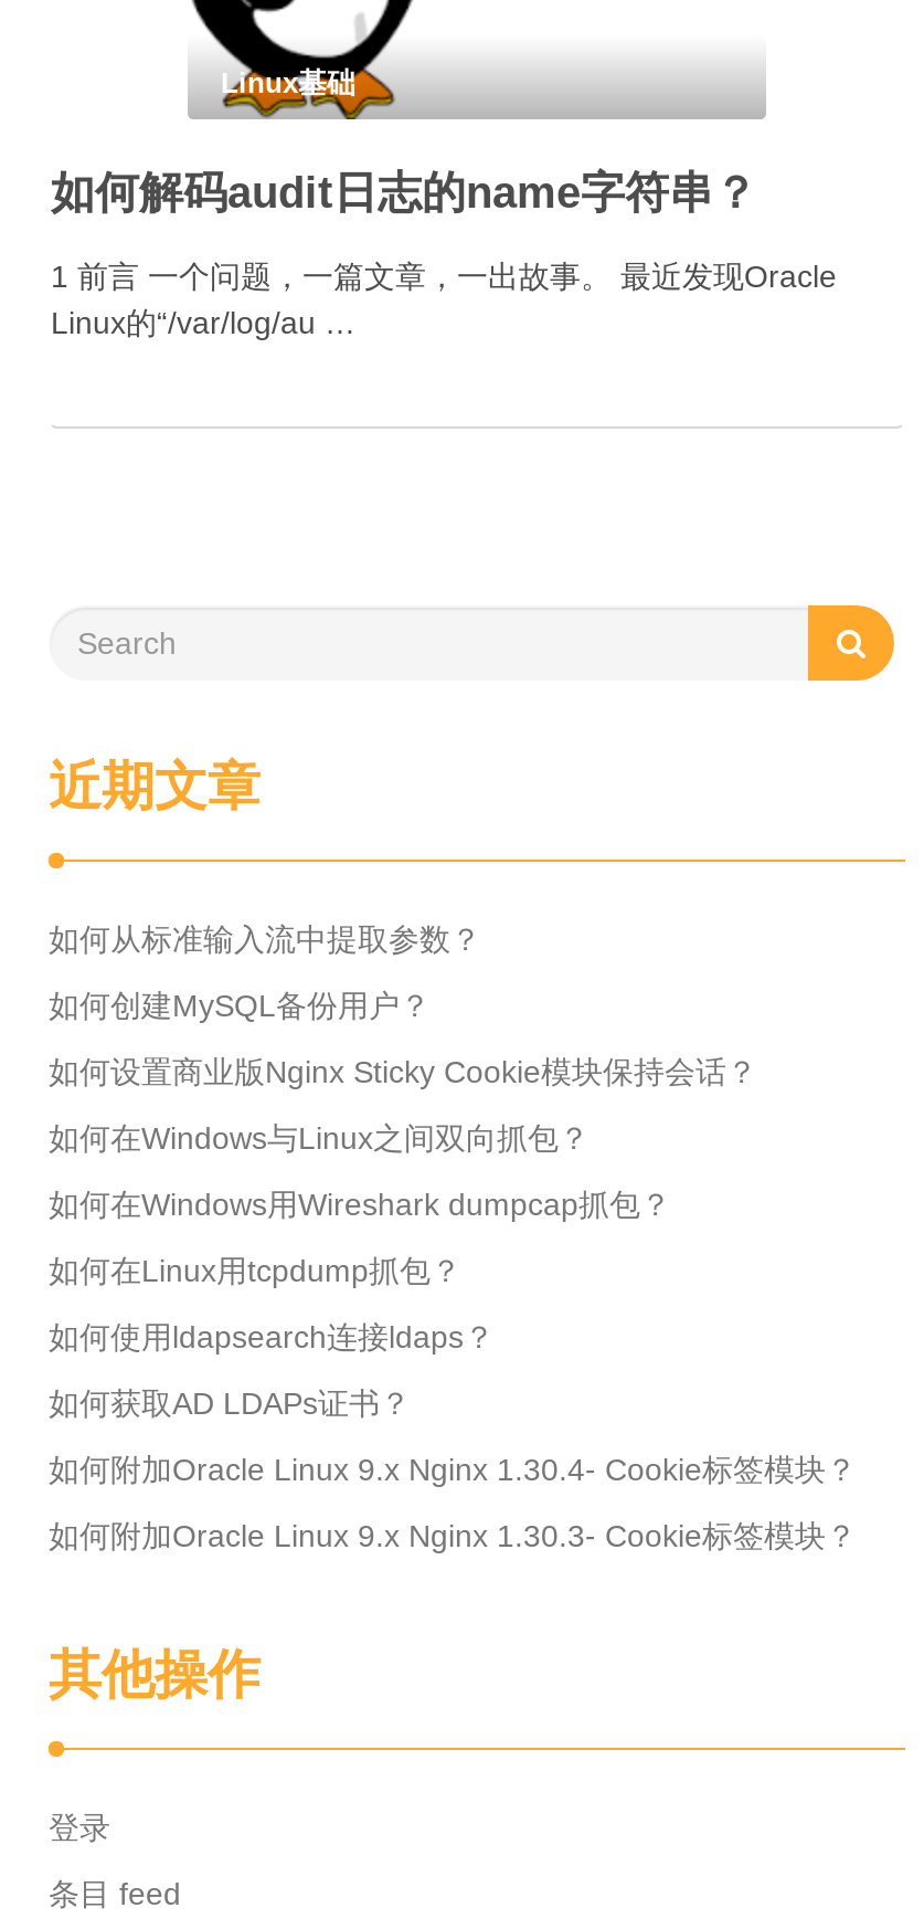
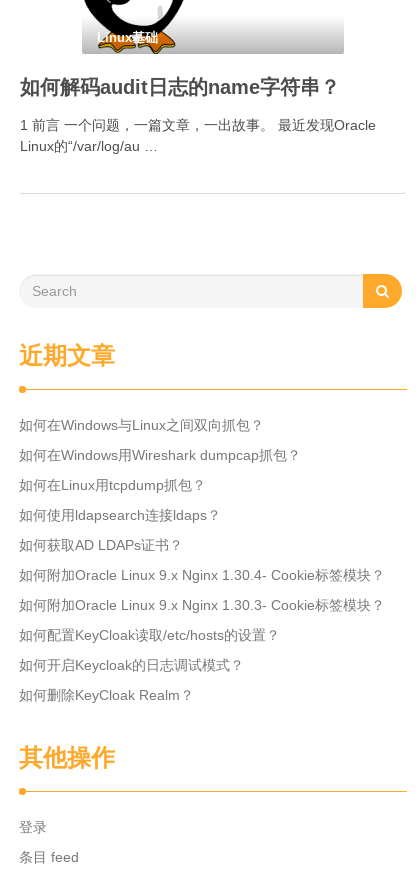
- 如何从标准输入流中提取参数？
- 如何创建MySQL备份用户？
- 如何设置商业版Nginx Sticky Cookie模块保持会话？

moved up: 如何在Windows与Linux之间双向抓包？ | 如何在Windows用Wireshark dumpcap抓包？ | 如何在Linux用tcpdump抓包？ | 如何使用ldapsearch连接ldaps？ | 如何获取AD LDAPs证书？ | 如何附加Oracle Linux 9.x Nginx 1.30.4- Cookie标签模块？ | 如何附加Oracle Linux 9.x Nginx 1.30.3- Cookie标签模块？

+ 如何配置KeyCloak读取/etc/hosts的设置？
+ 如何开启Keycloak的日志调试模式？
+ 如何删除KeyCloak Realm？
